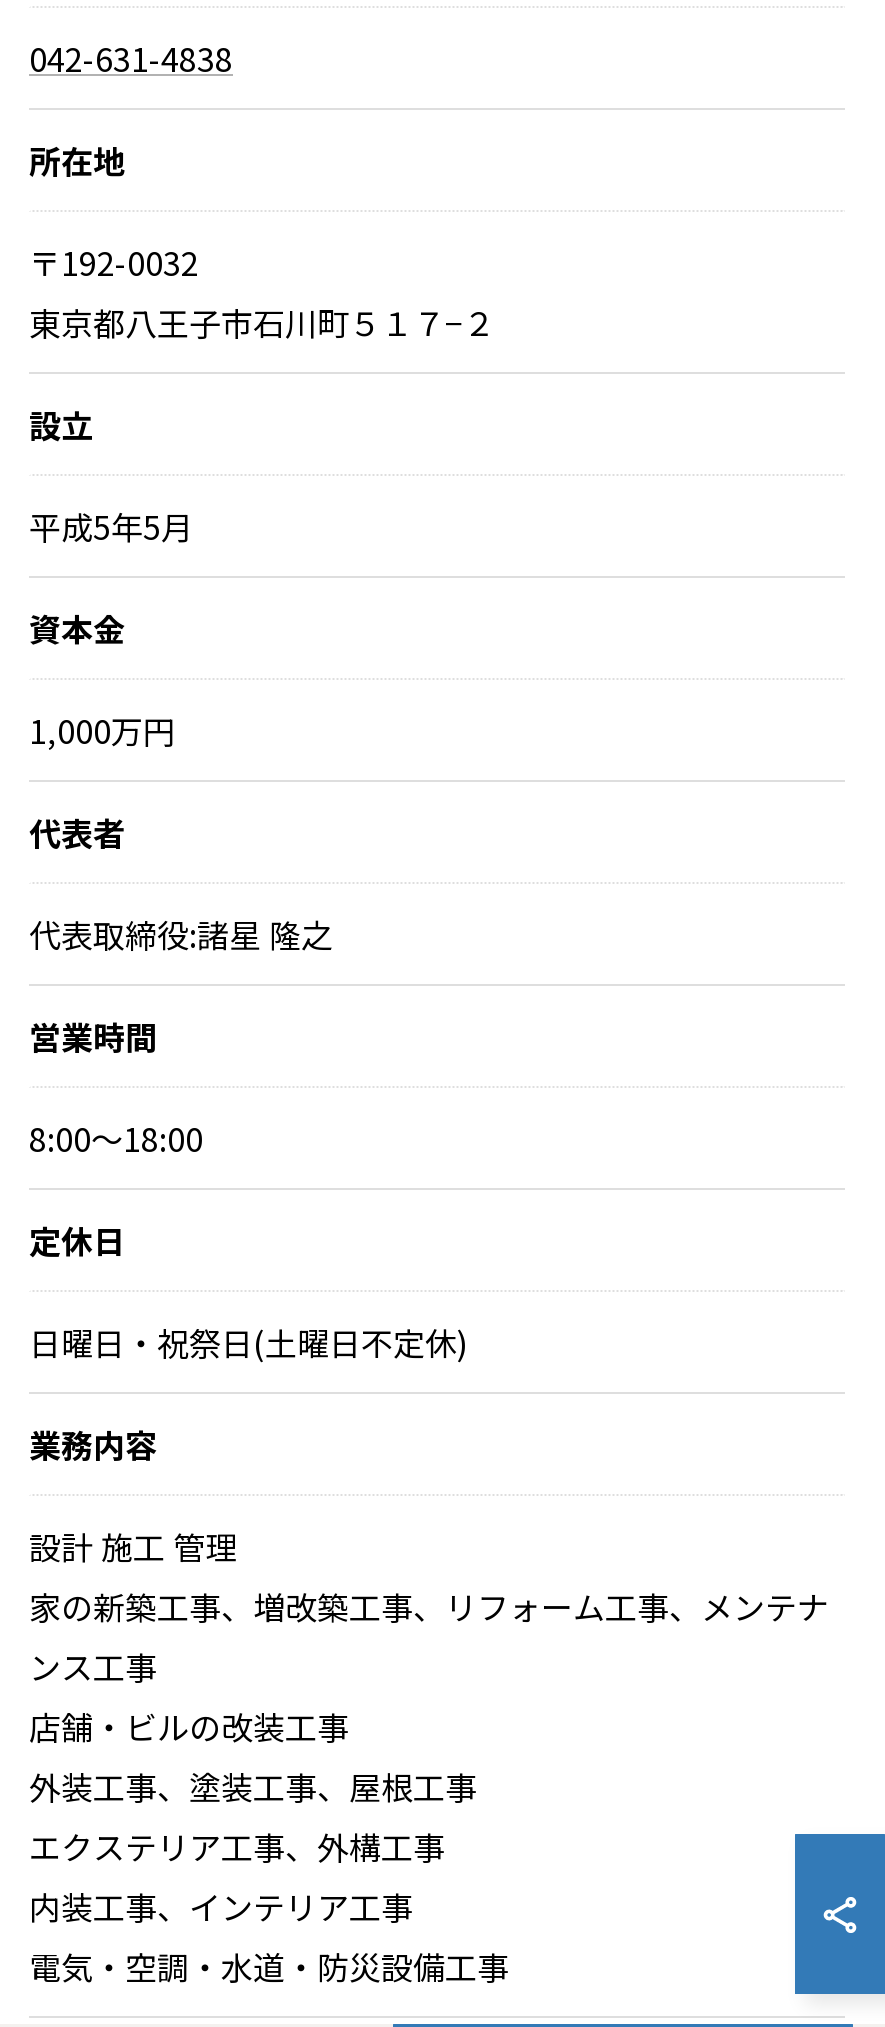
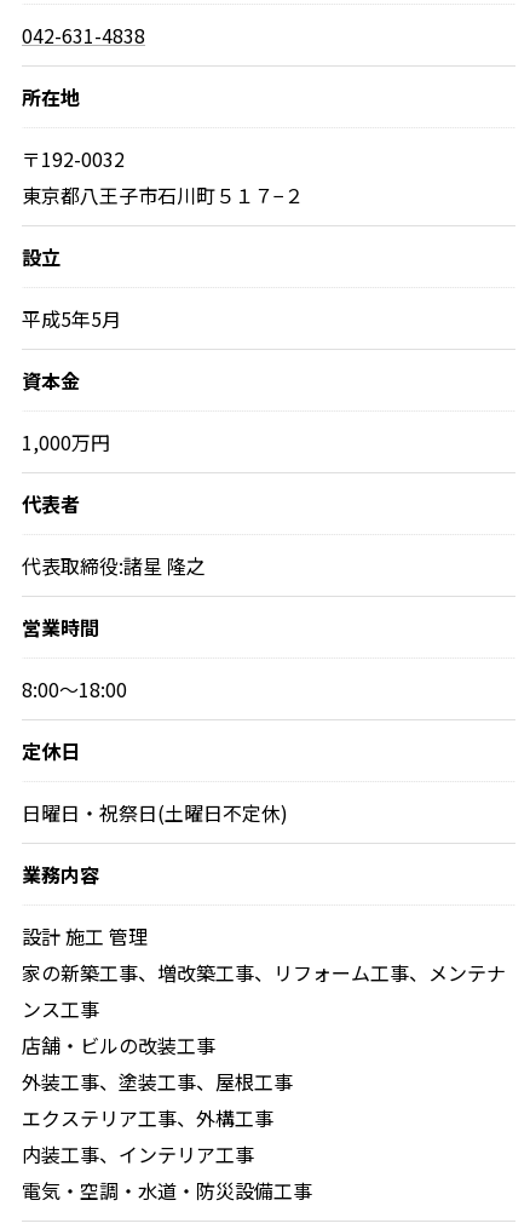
- [image]
